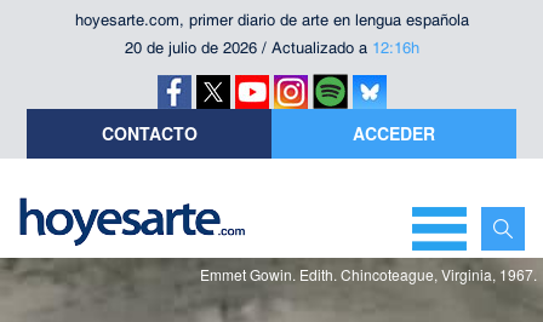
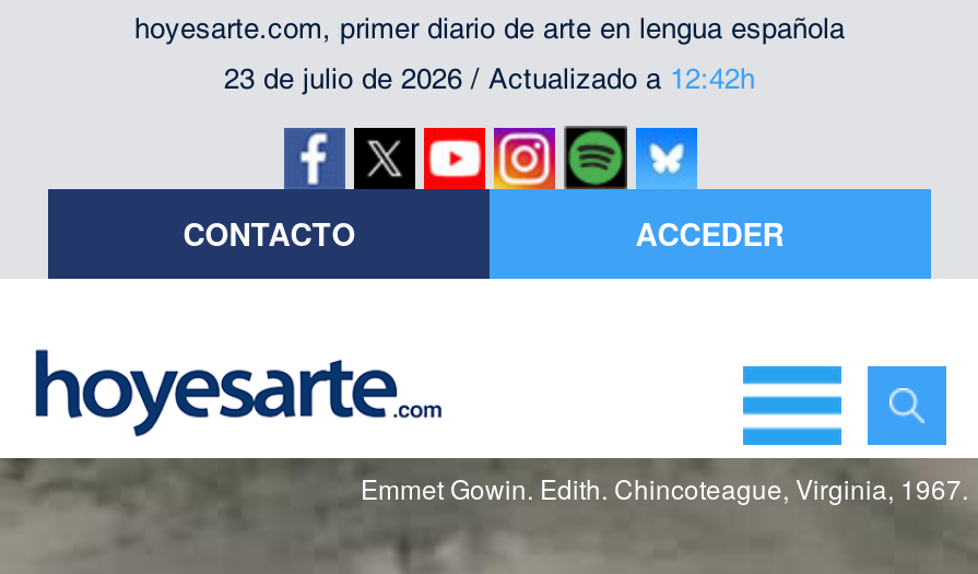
- 20 de julio de 2026 / Actualizado a 12:16h
+ 23 de julio de 2026 / Actualizado a 12:42h
